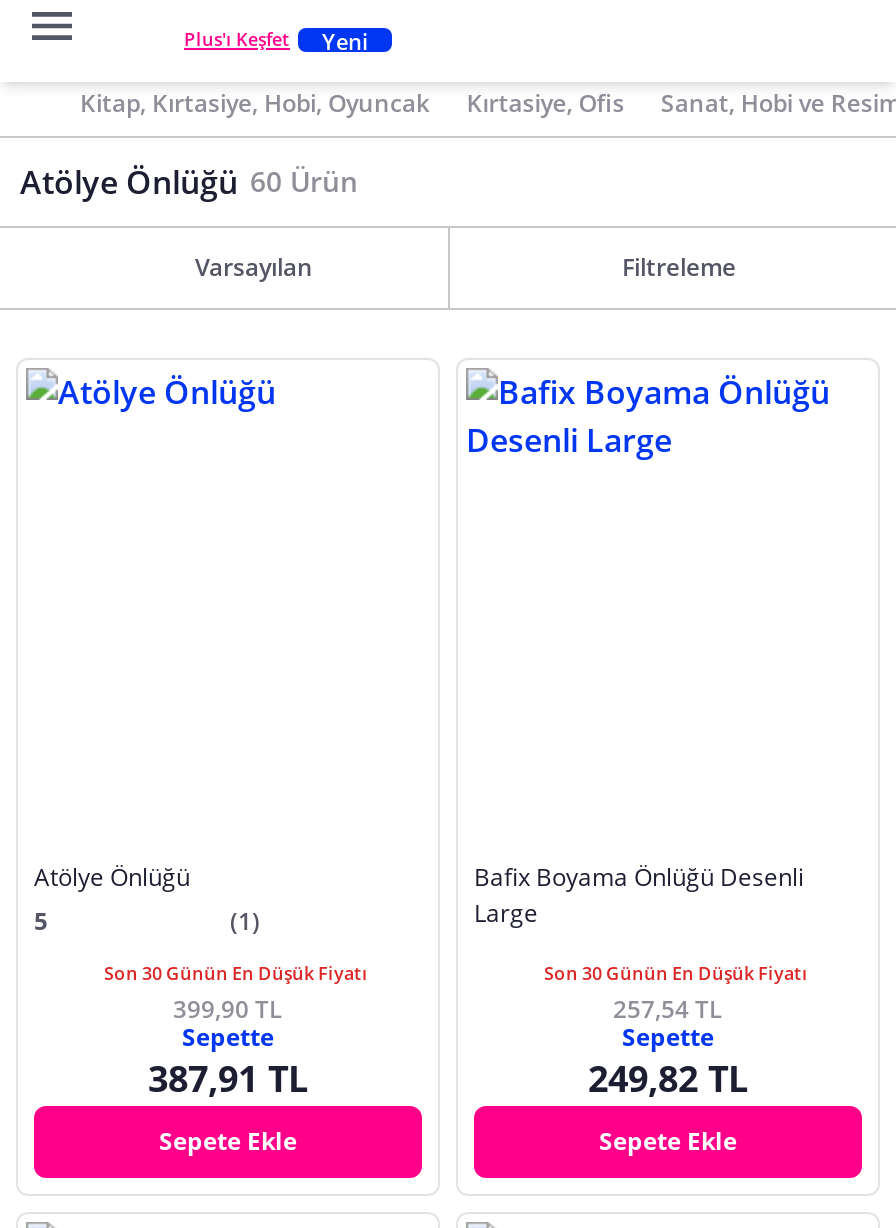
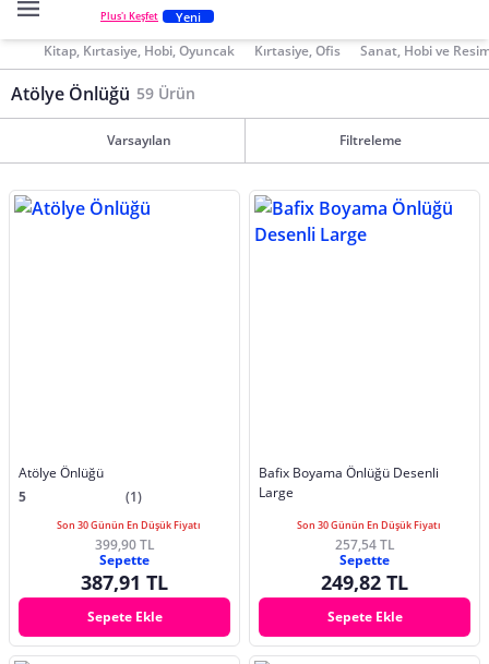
- Atölye Önlüğü 60 Ürün
+ Atölye Önlüğü 59 Ürün
